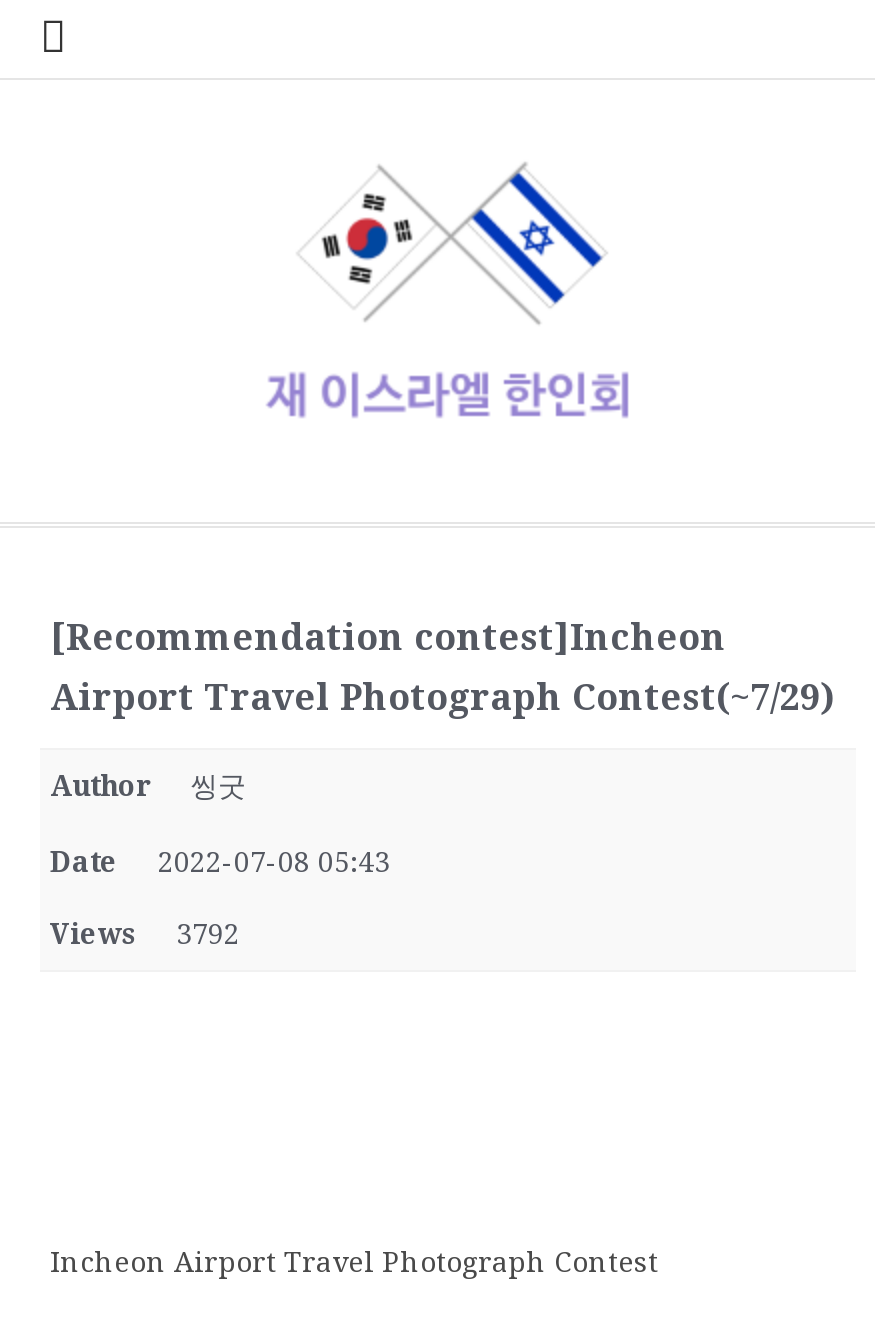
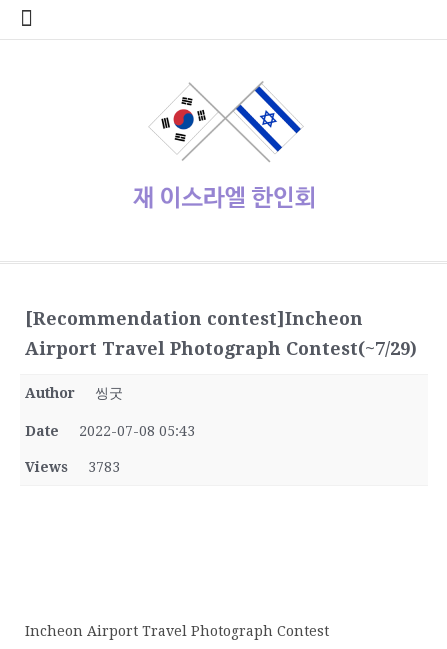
- Views 3792
+ Views 3783
